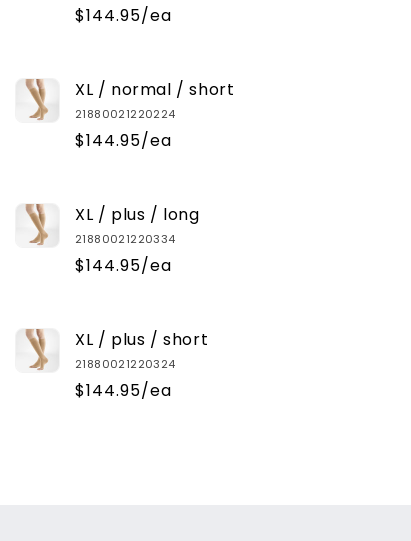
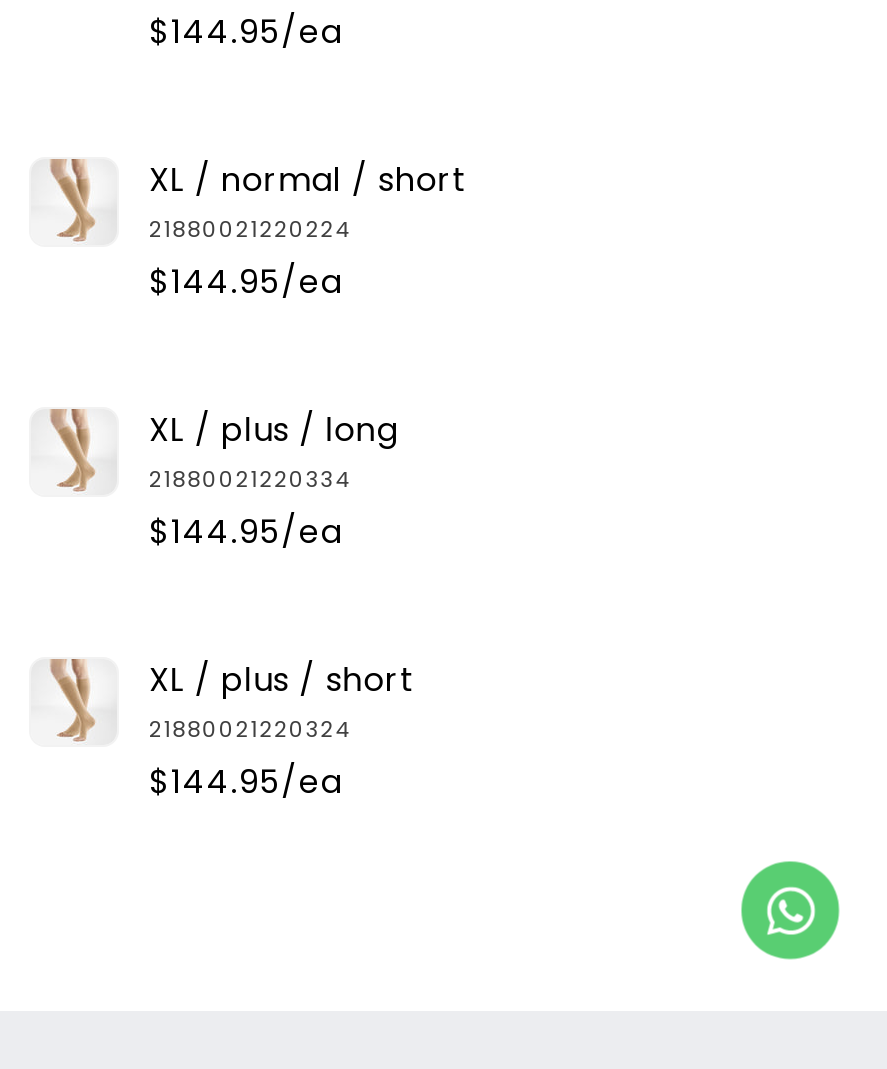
+ [image]
